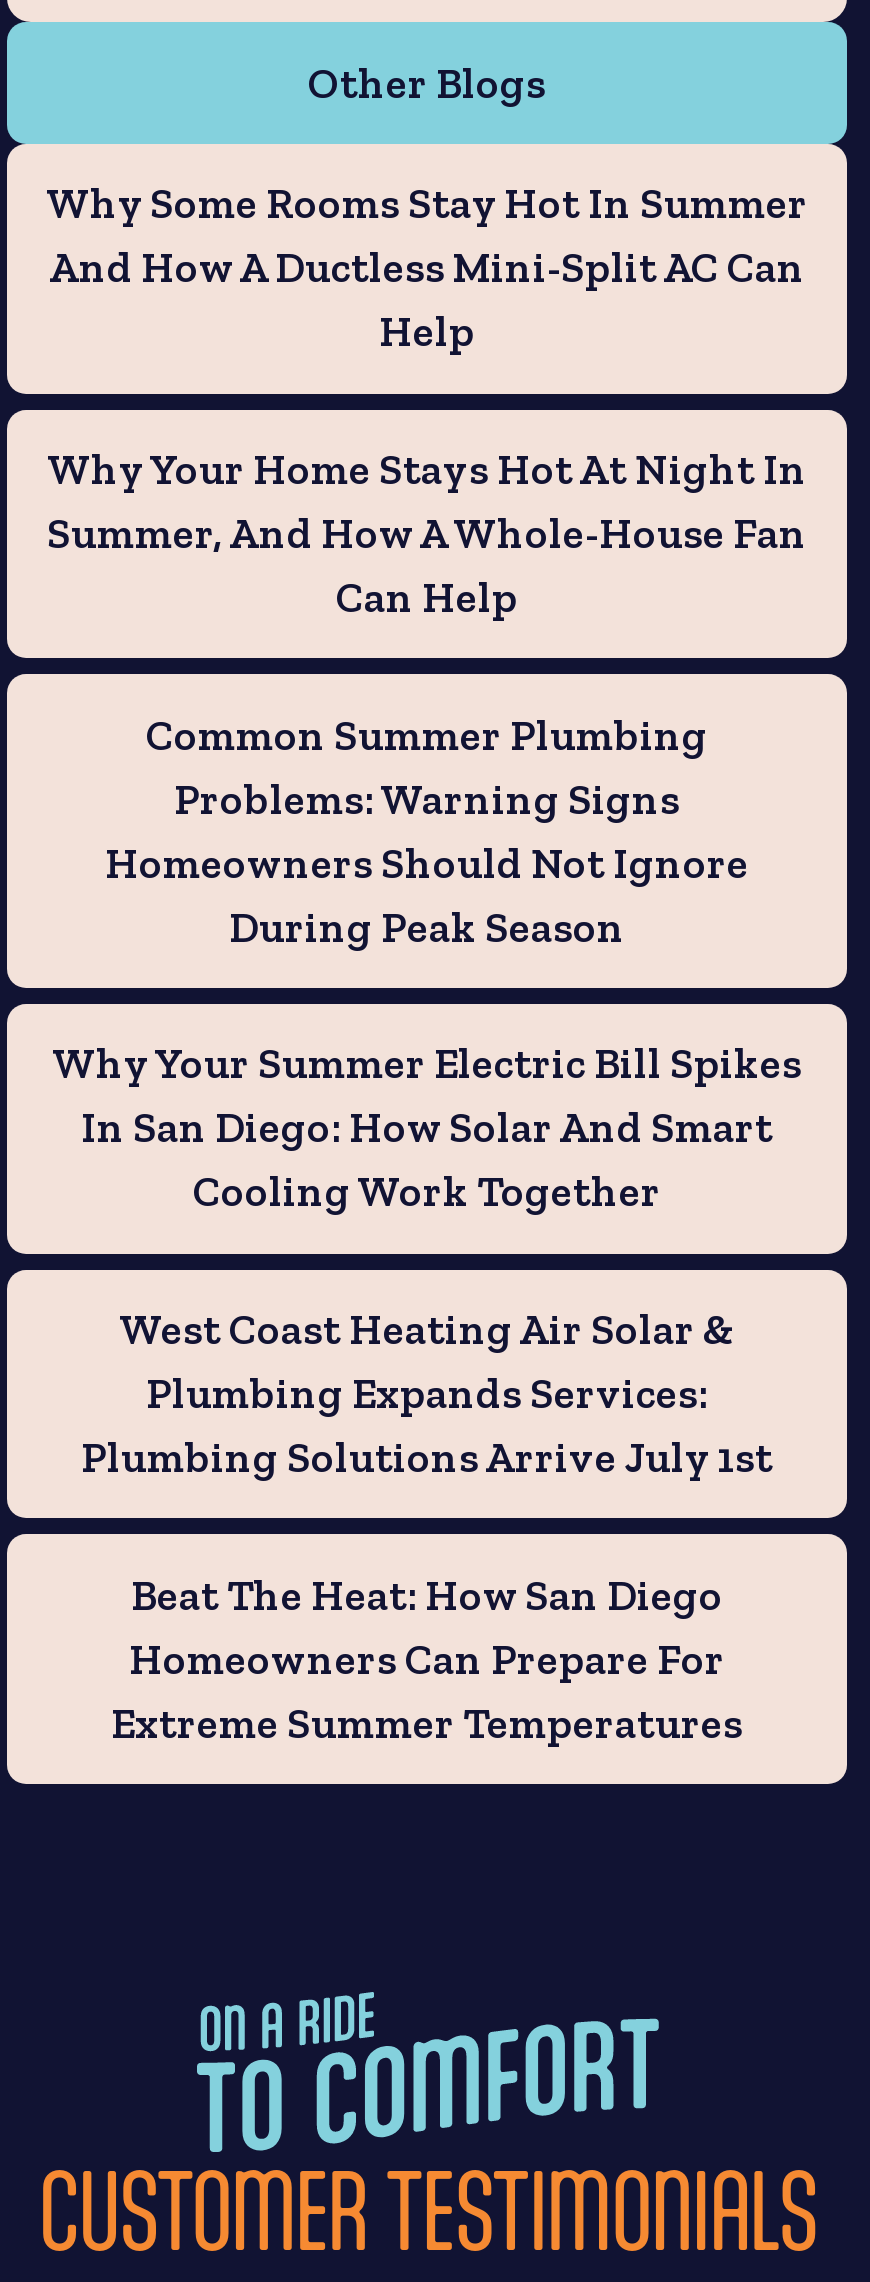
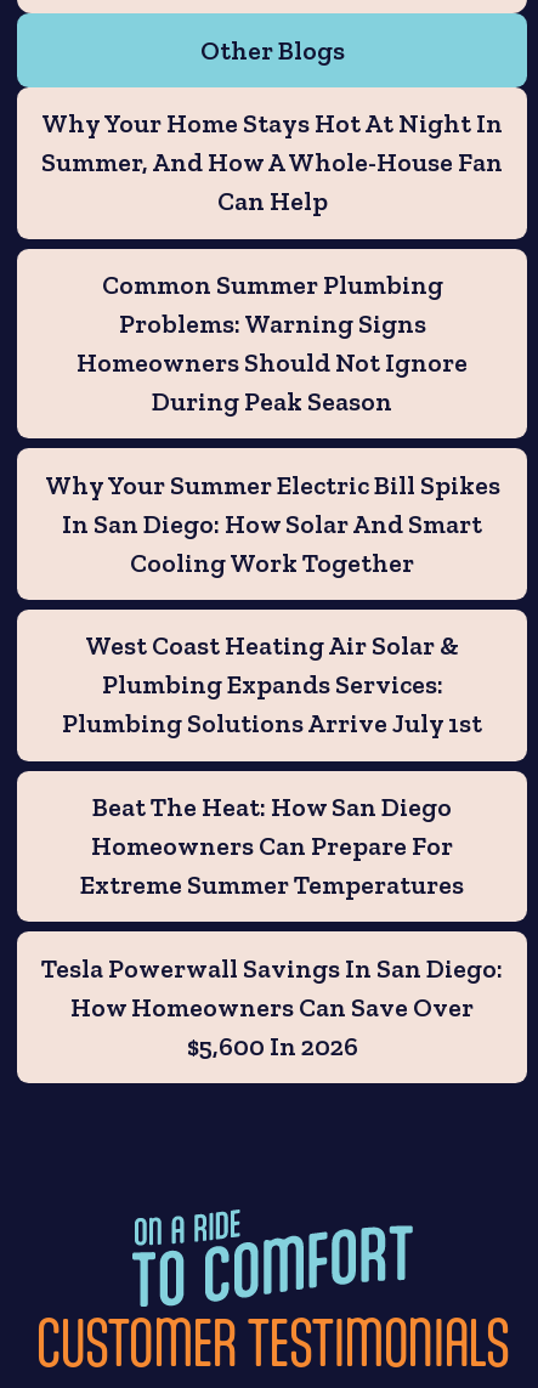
- Why Some Rooms Stay Hot In Summer
- And How A Ductless Mini-Split AC Can
- Help

moved up: Why Your Home Stays Hot At Night In | Summer, And How A Whole-House Fan | Can Help | ... | Homeowners Can Prepare For | Extreme Summer Temperatures

+ Tesla Powerwall Savings In San Diego:
+ How Homeowners Can Save Over
+ $5,600 In 2026
